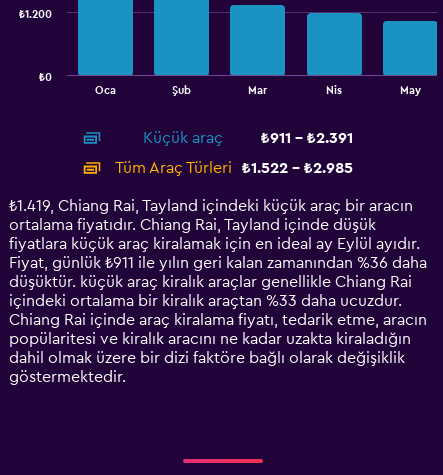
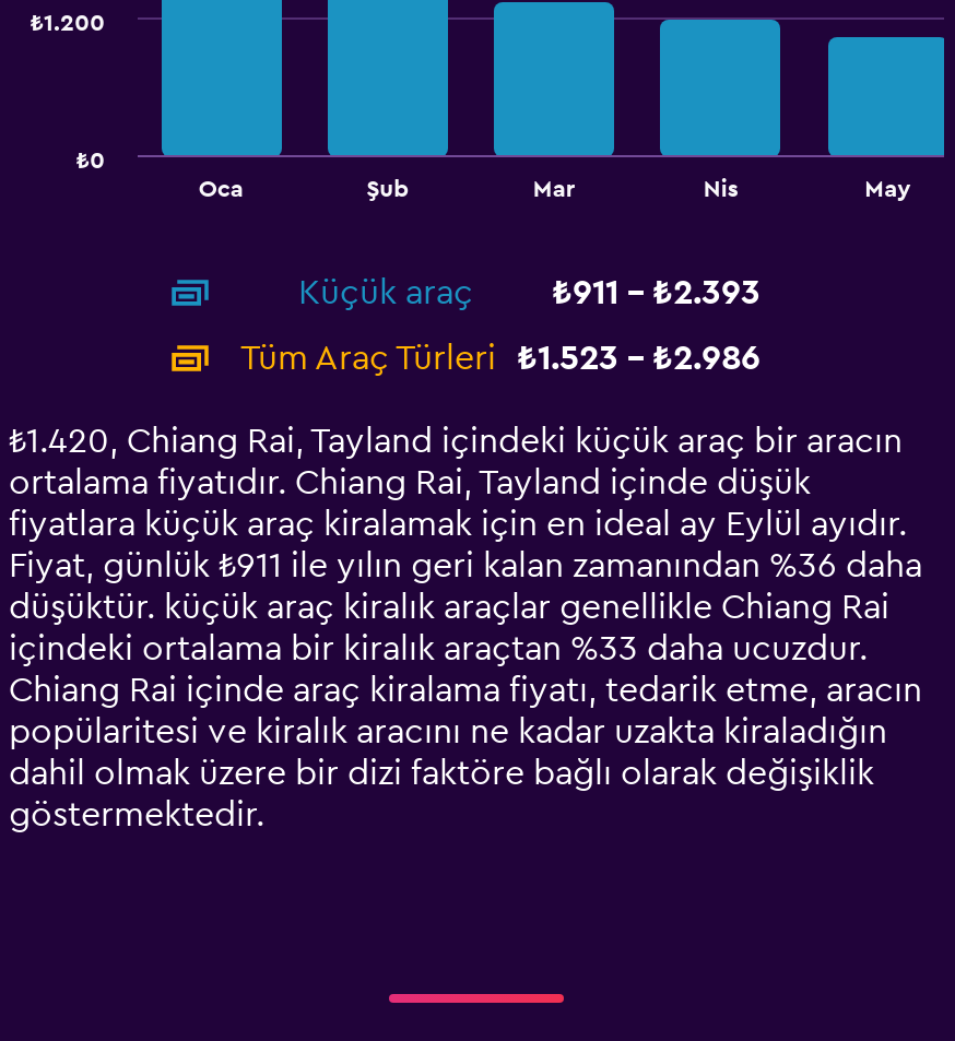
- ₺911 - ₺2.391
+ ₺911 - ₺2.393

- Tüm Araç Türleri ₺1.522 - ₺2.985
+ Tüm Araç Türleri ₺1.523 - ₺2.986

- ₺1.419, Chiang Rai, Tayland içindeki küçük araç bir aracın
+ ₺1.420, Chiang Rai, Tayland içindeki küçük araç bir aracın
